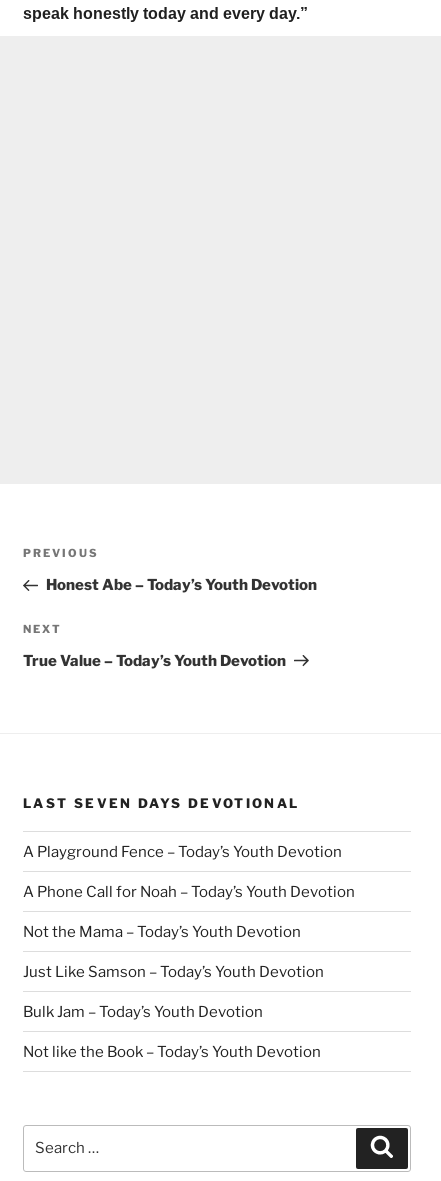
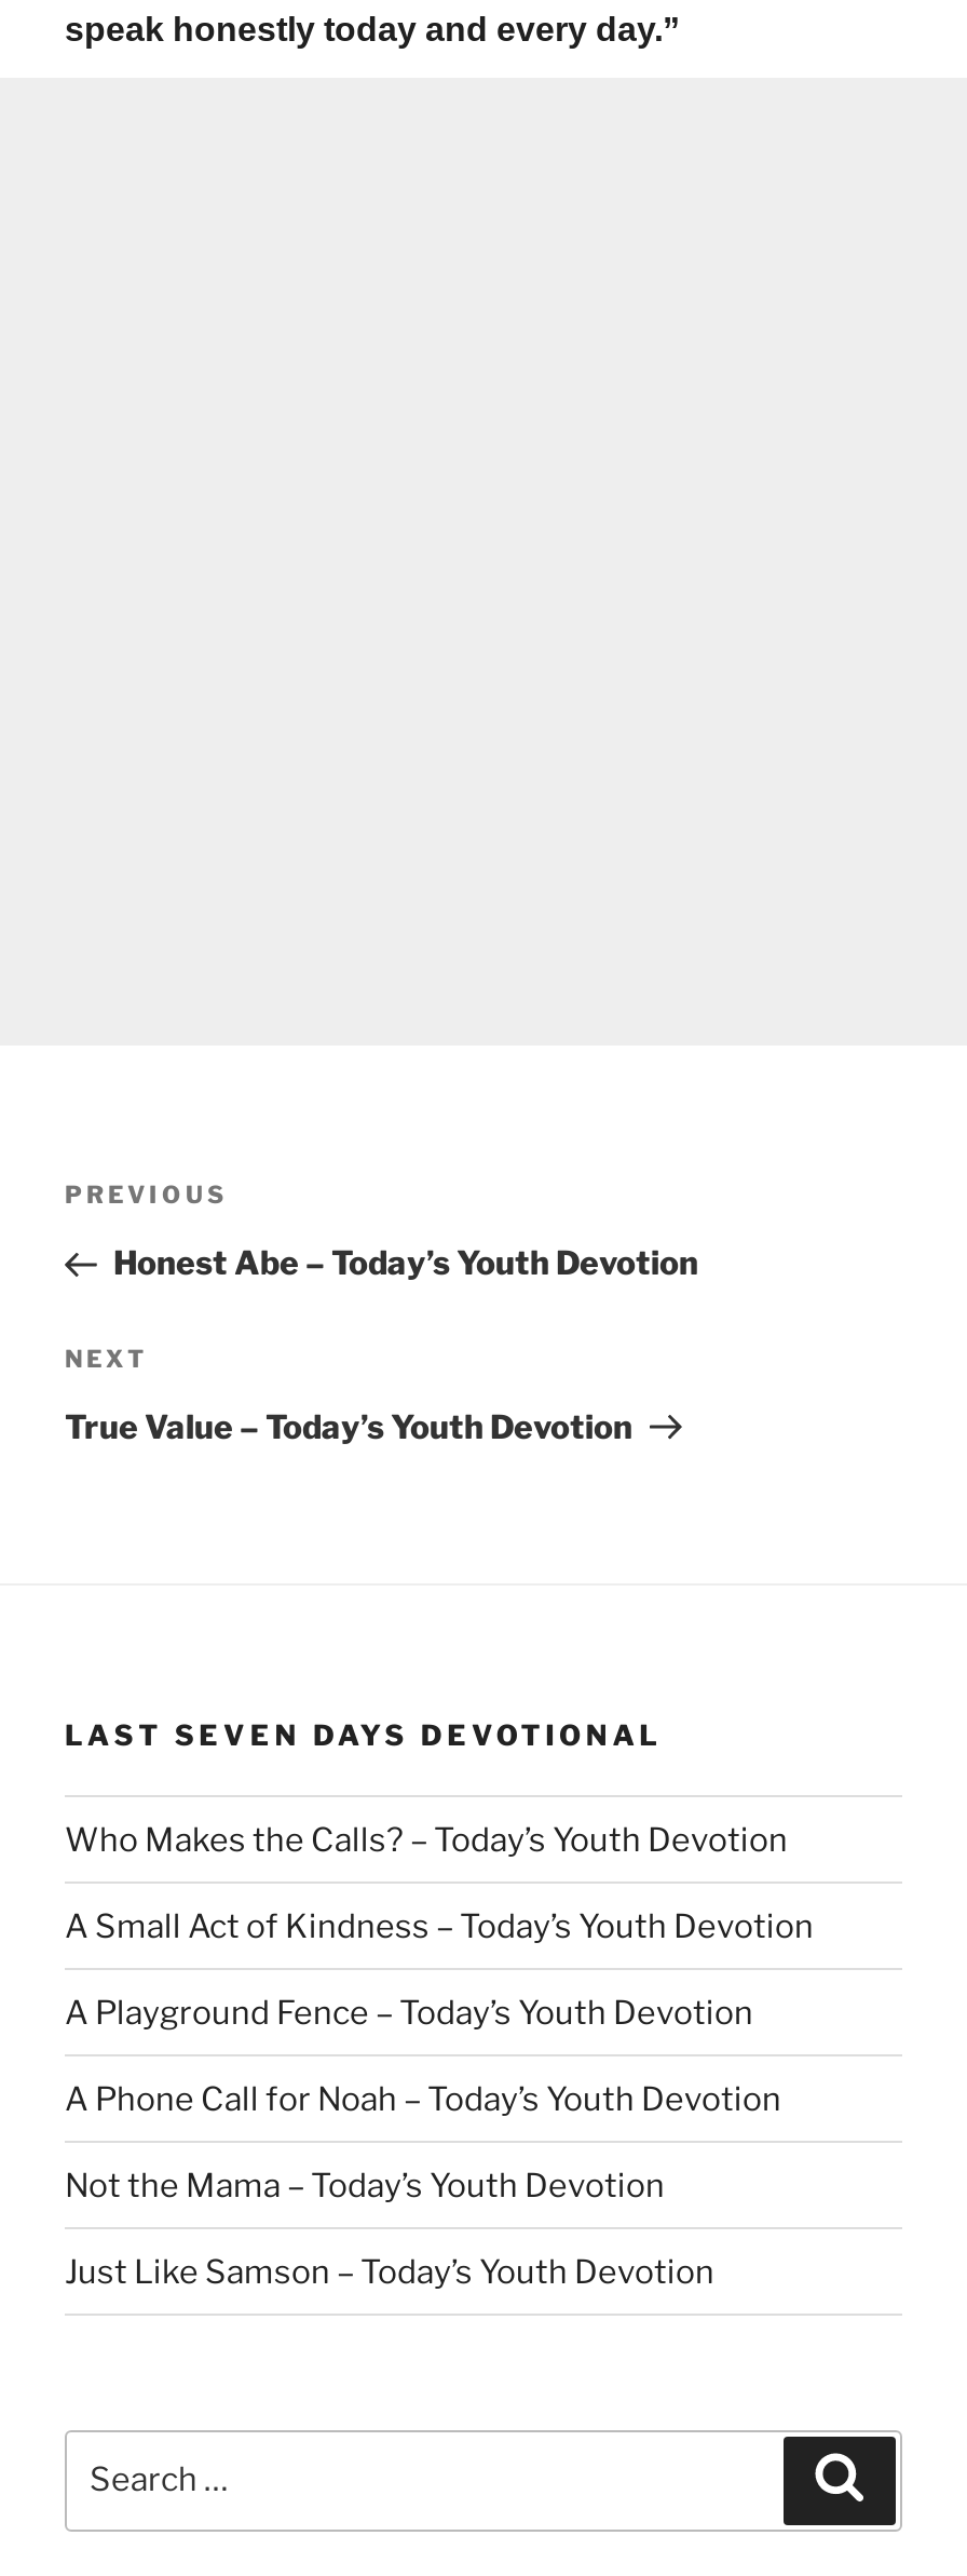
+ Who Makes the Calls? – Today’s Youth Devotion
+ A Small Act of Kindness – Today’s Youth Devotion

moved down: A Playground Fence – Today’s Youth Devotion | A Phone Call for Noah – Today’s Youth Devotion | Not the Mama – Today’s Youth Devotion | Just Like Samson – Today’s Youth Devotion

- Bulk Jam – Today’s Youth Devotion
- Not like the Book – Today’s Youth Devotion
